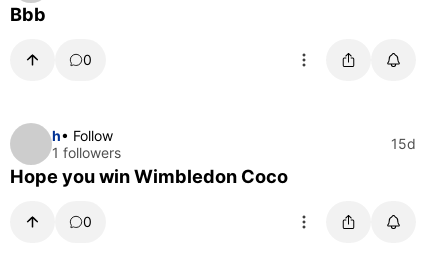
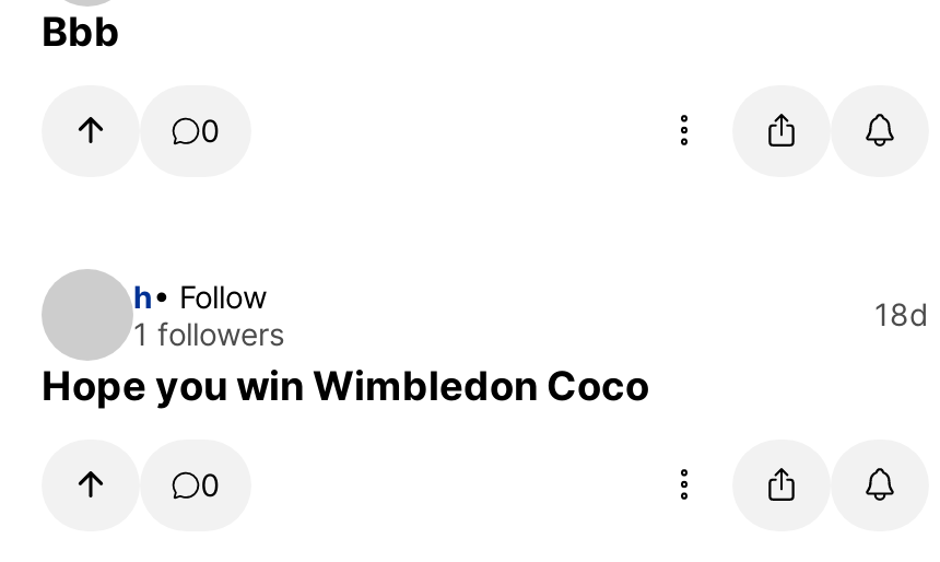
- 15d
+ 18d
